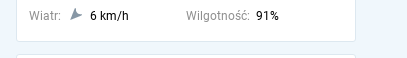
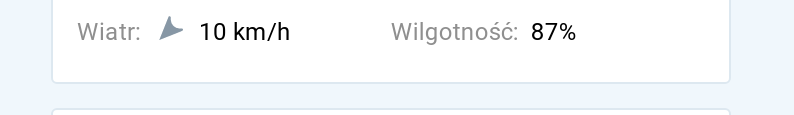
- 6 km/h
+ 10 km/h

- Wilgotność: 91%
+ Wilgotność: 87%
